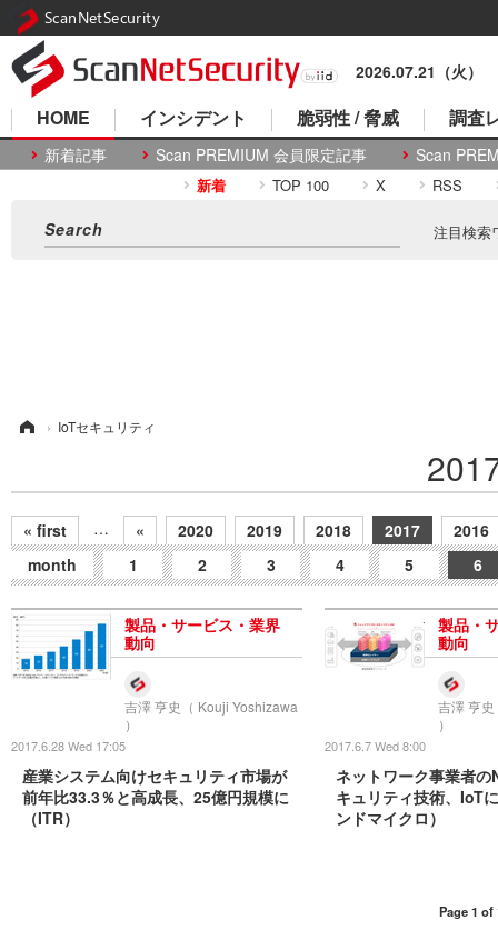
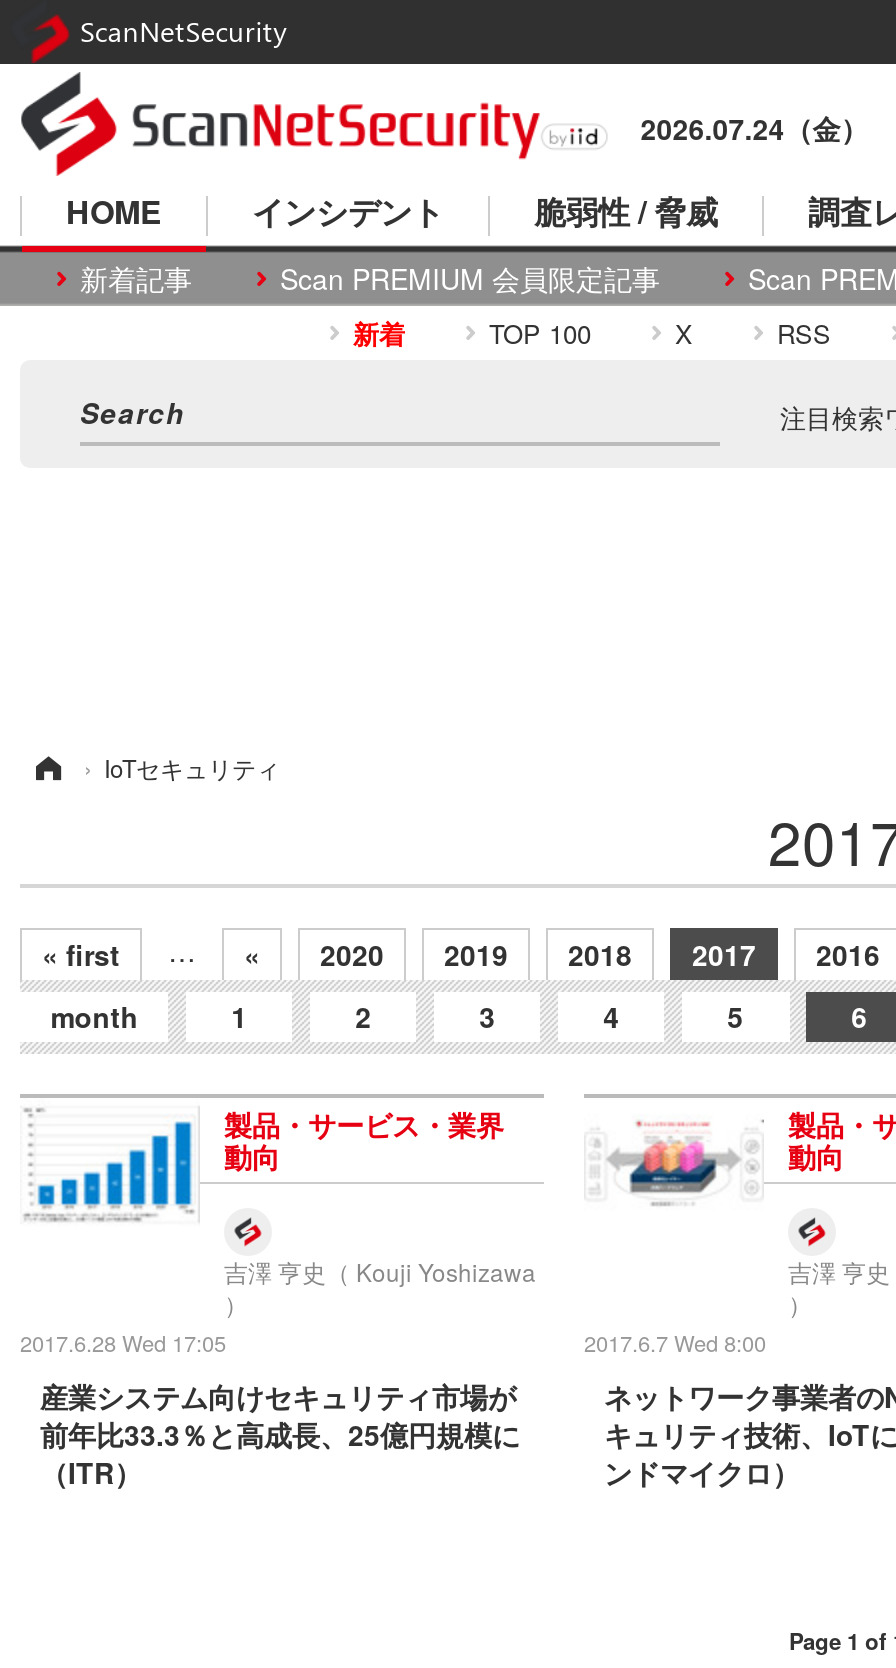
- 2026.07.21（火）
+ 2026.07.24（金）
